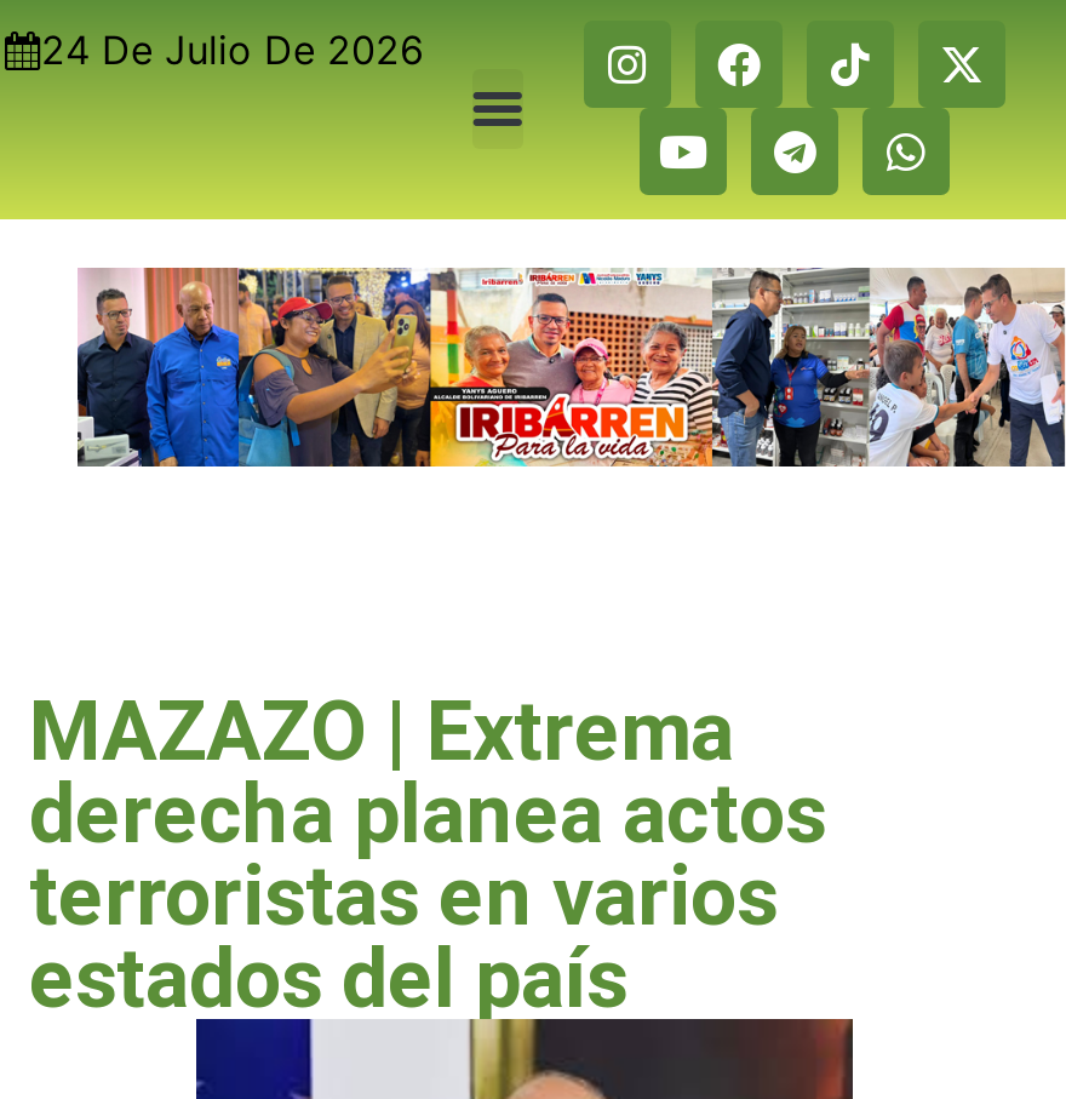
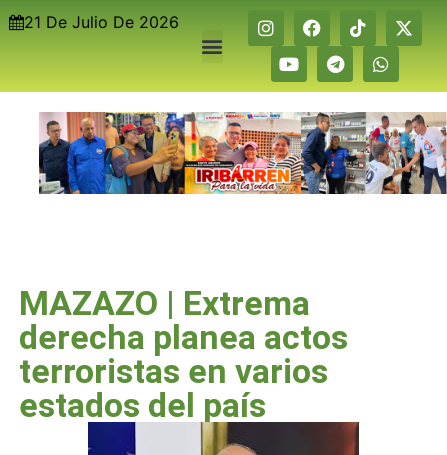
- 24 De Julio De 2026
+ 21 De Julio De 2026
